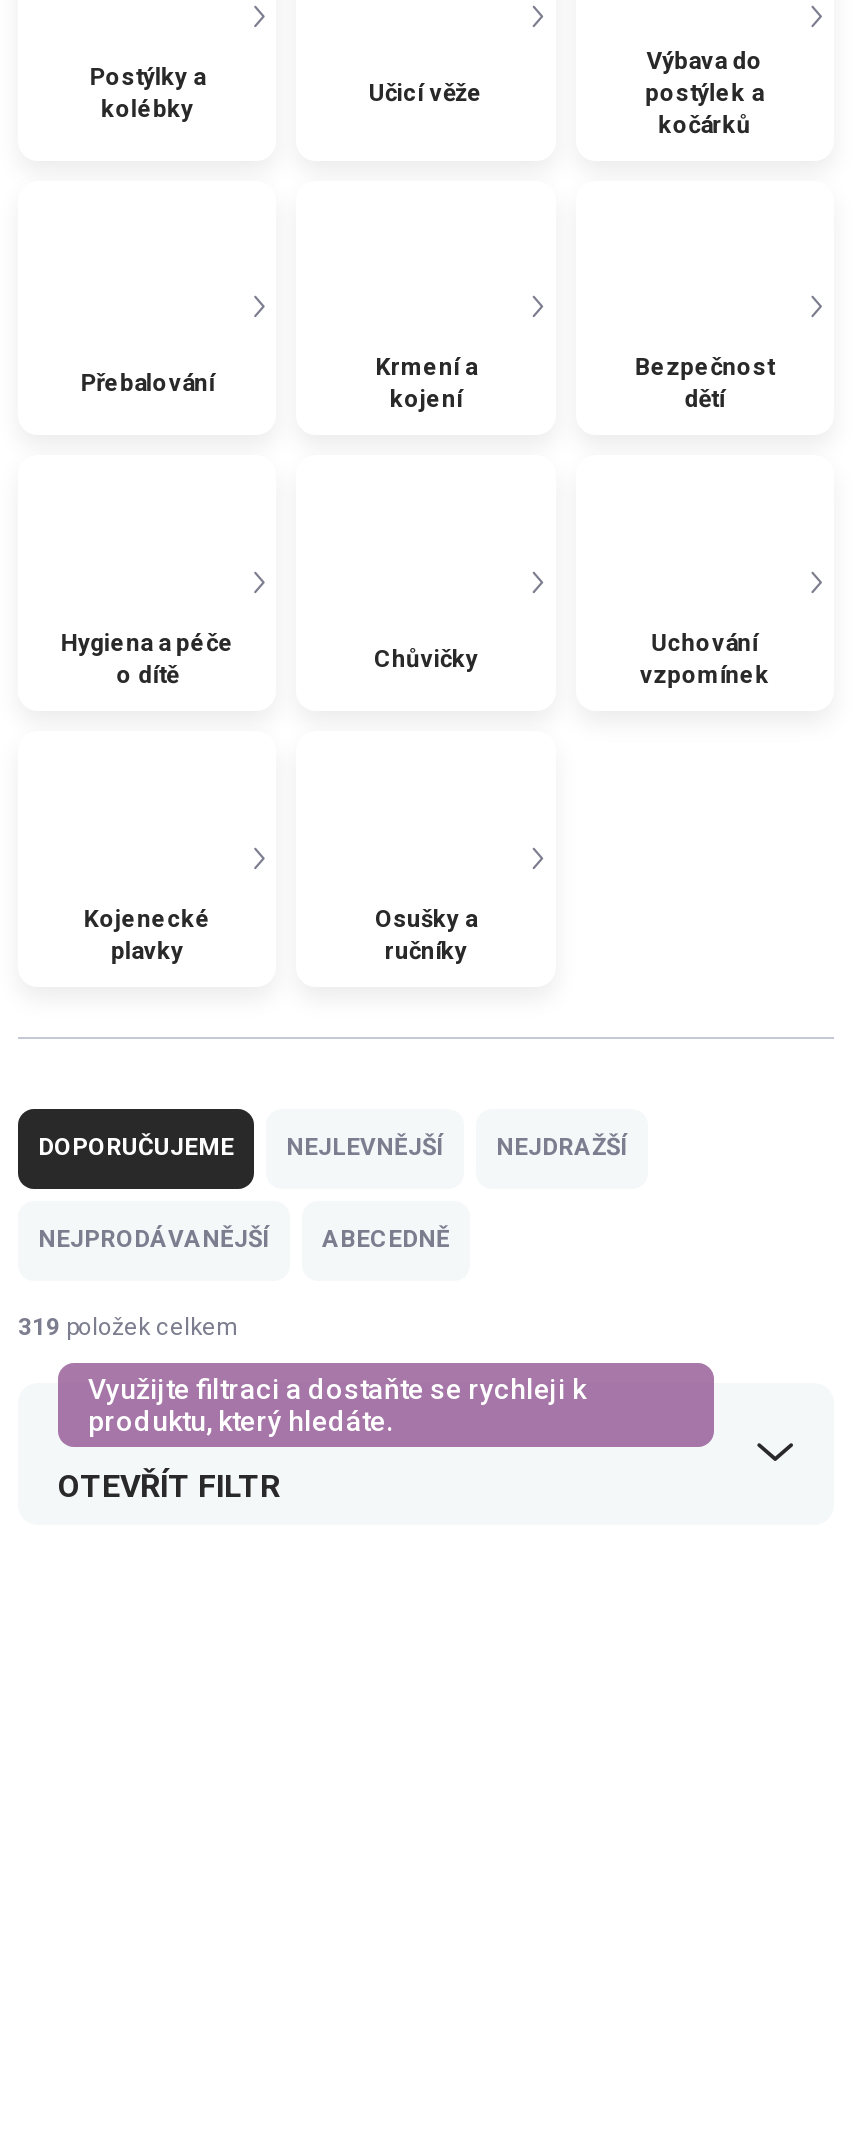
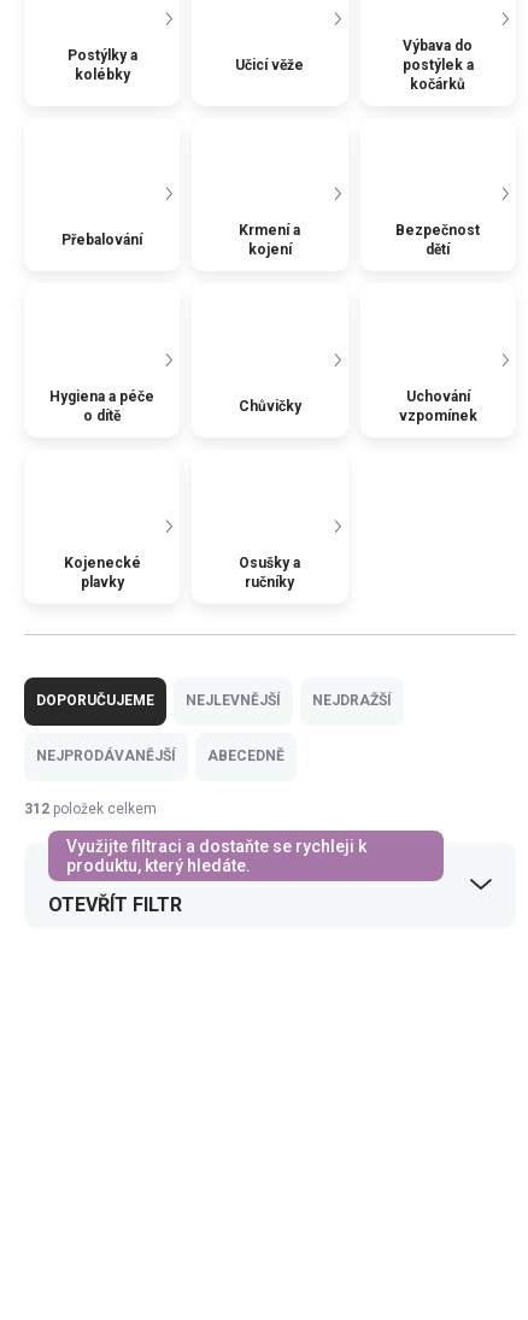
- 319 položek celkem
+ 312 položek celkem
